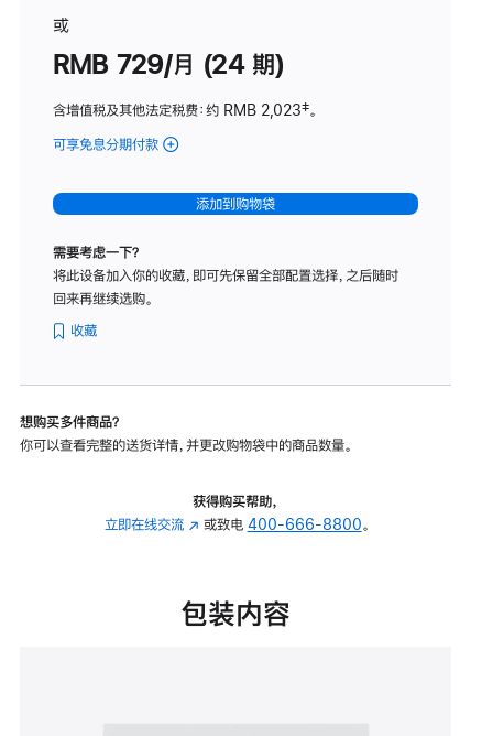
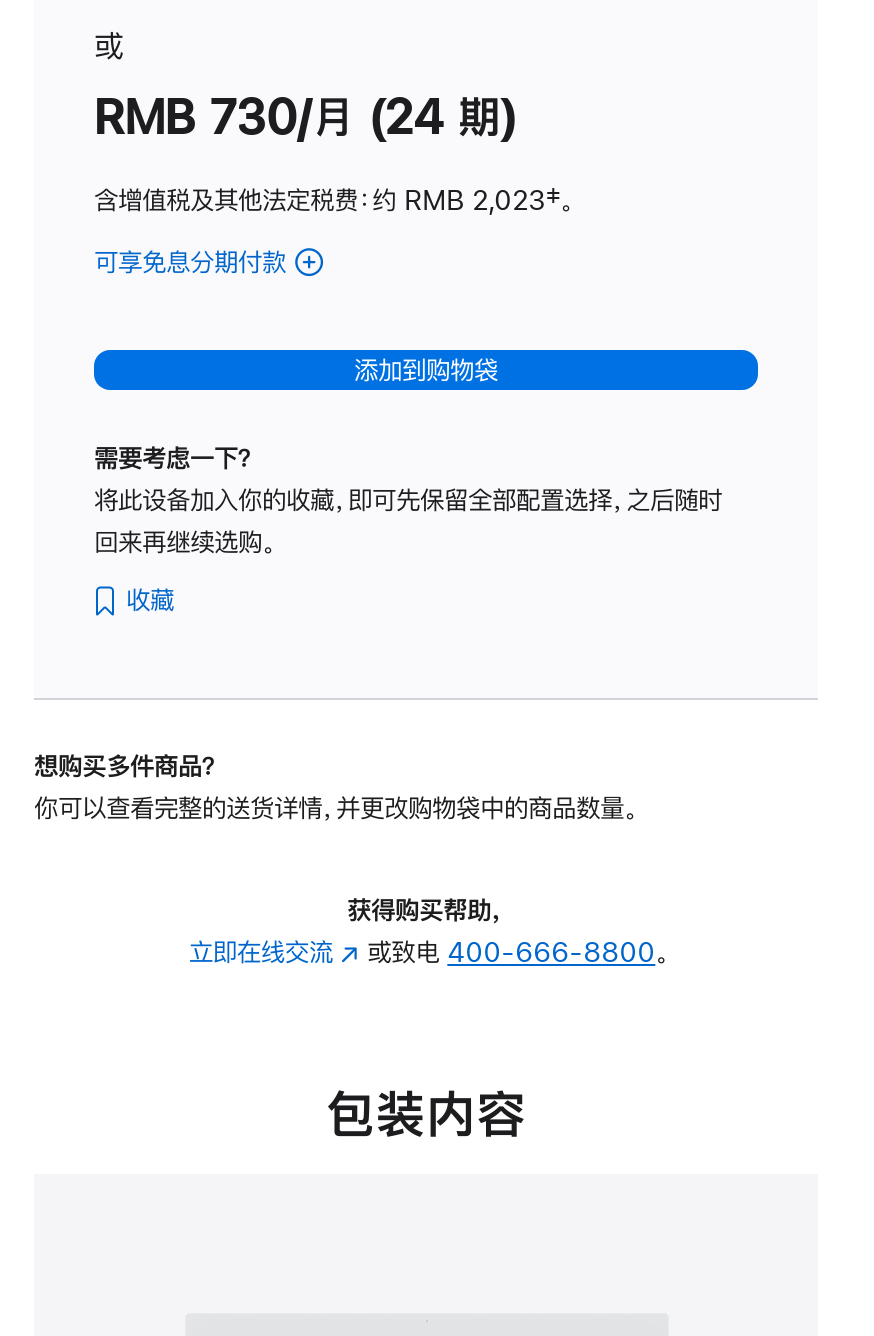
- RMB 729/月 (24 期)
+ RMB 730/月 (24 期)
